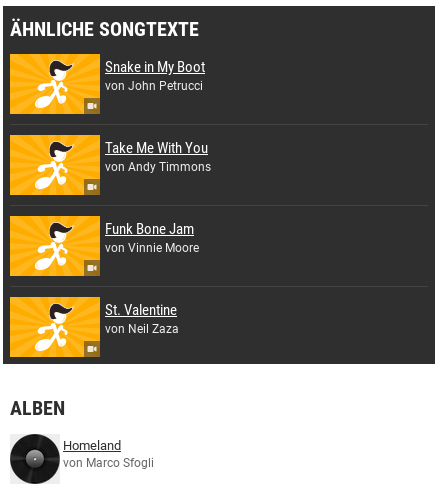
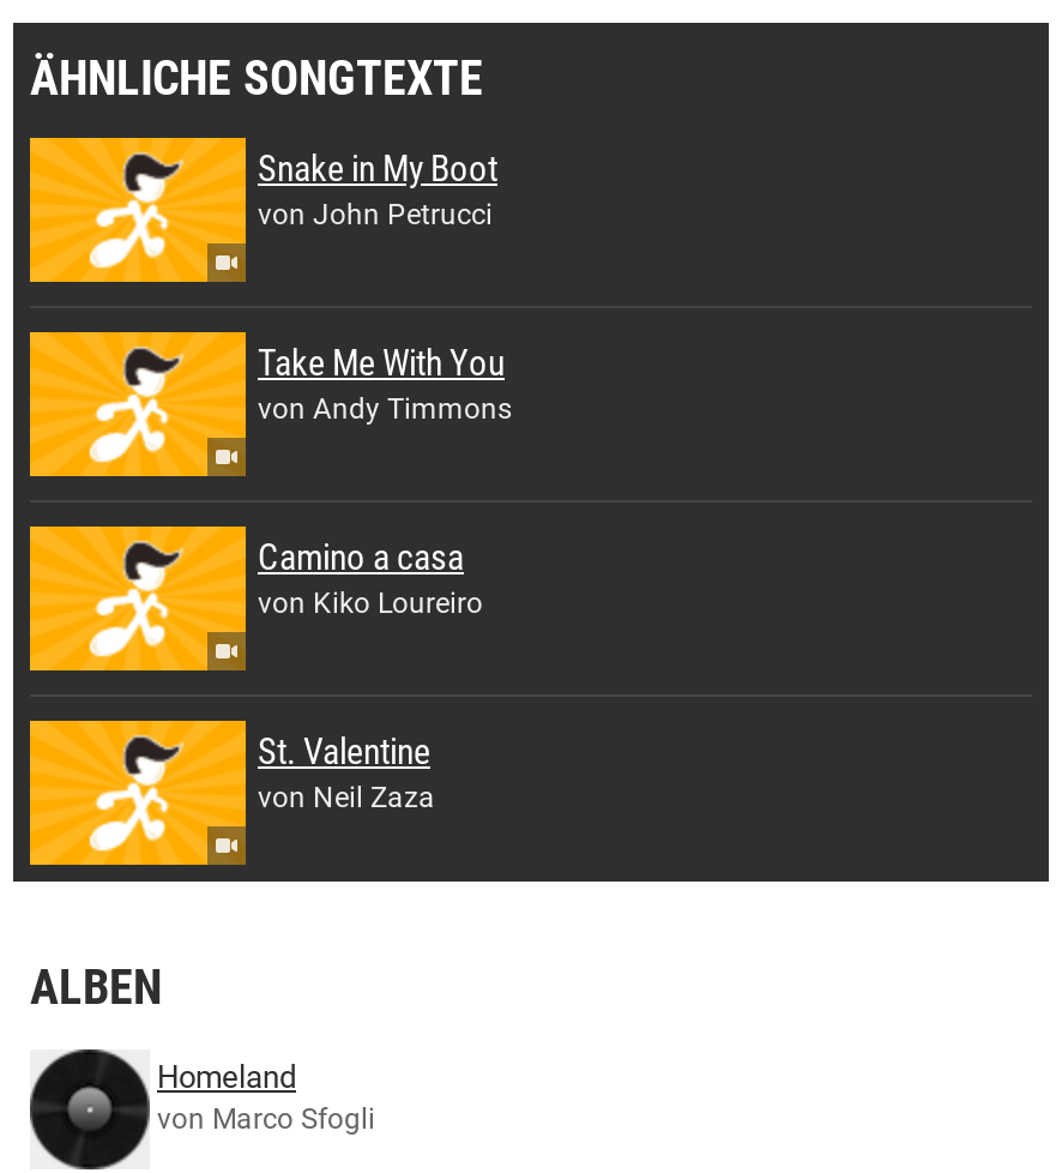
- Funk Bone Jam
- von Vinnie Moore
+ Camino a casa
+ von Kiko Loureiro
